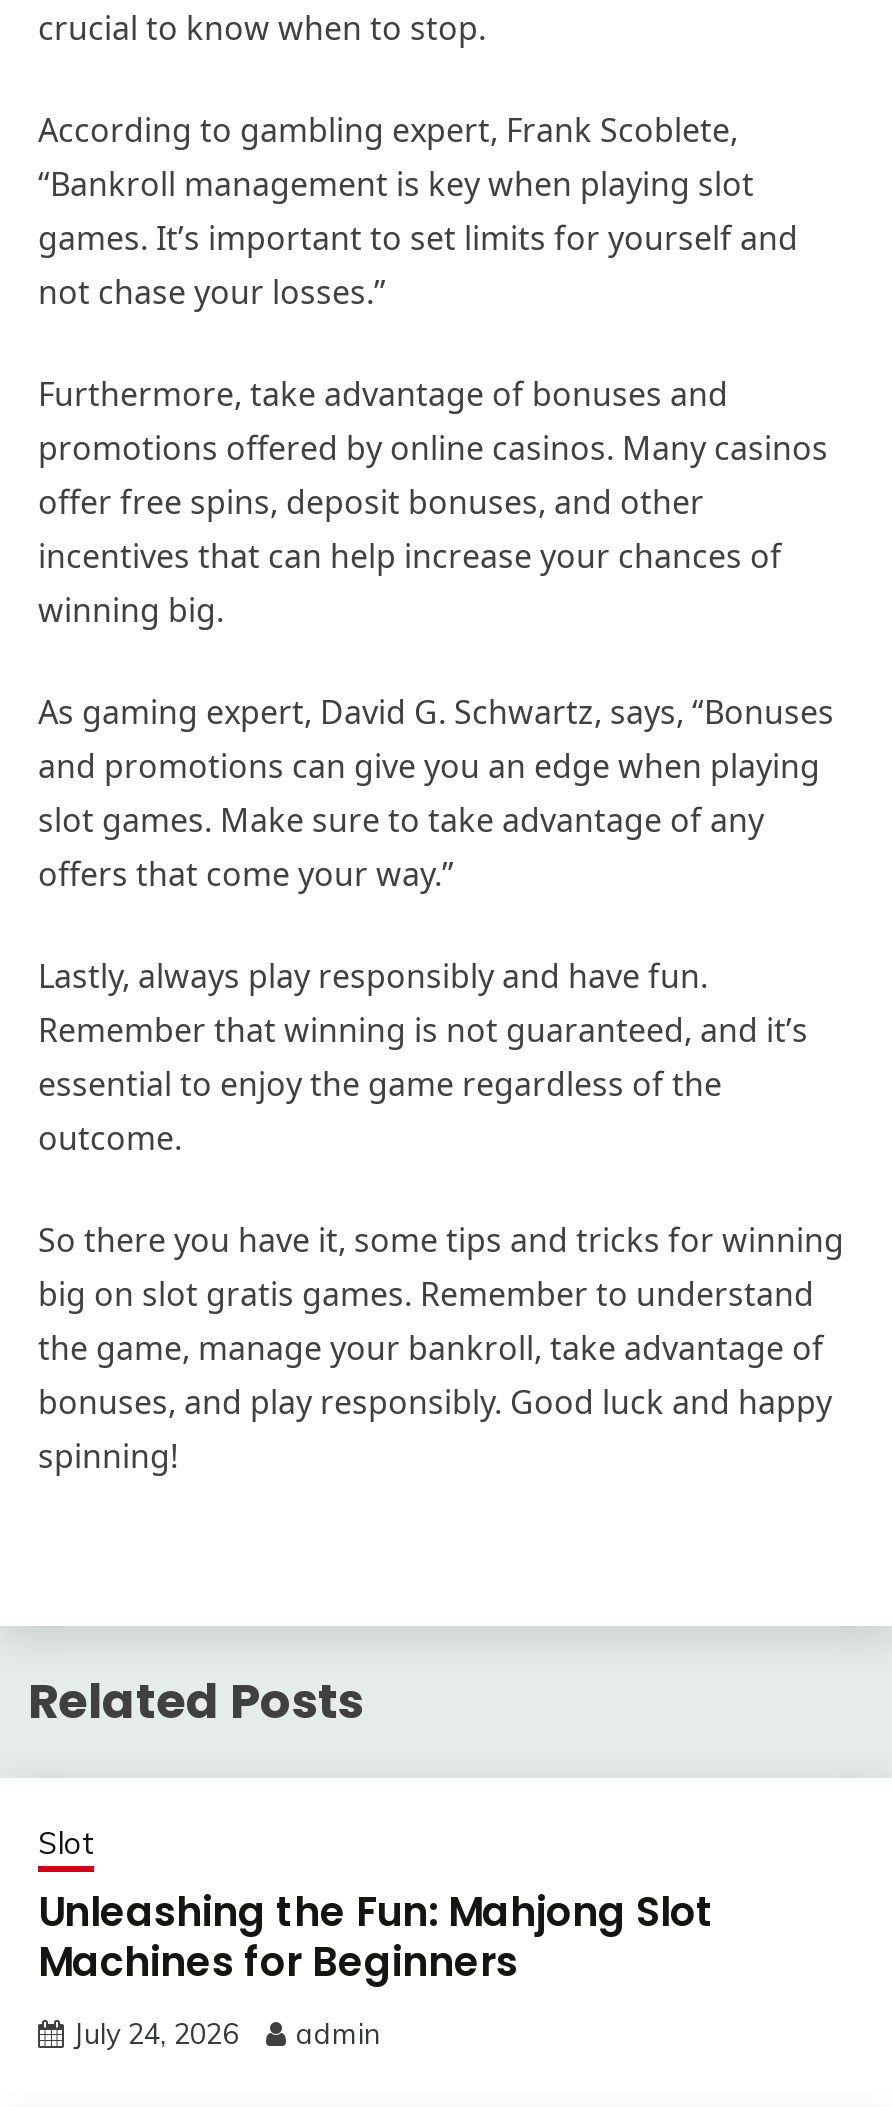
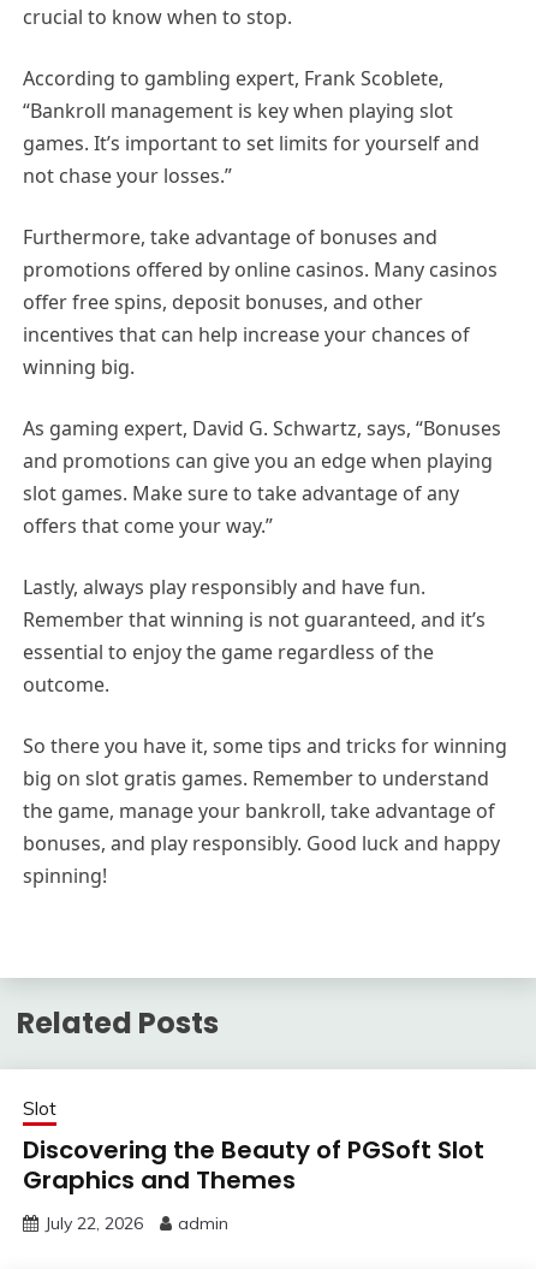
- Unleashing the Fun: Mahjong Slot
- Machines for Beginners
+ Discovering the Beauty of PGSoft Slot
+ Graphics and Themes

- July 24, 2026 admin
+ July 22, 2026 admin
